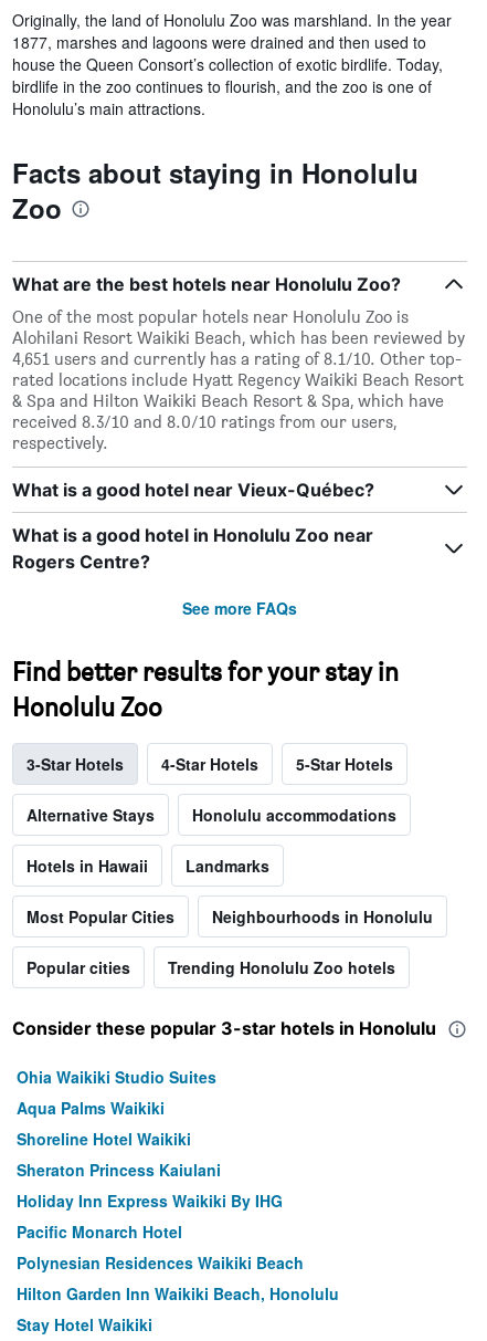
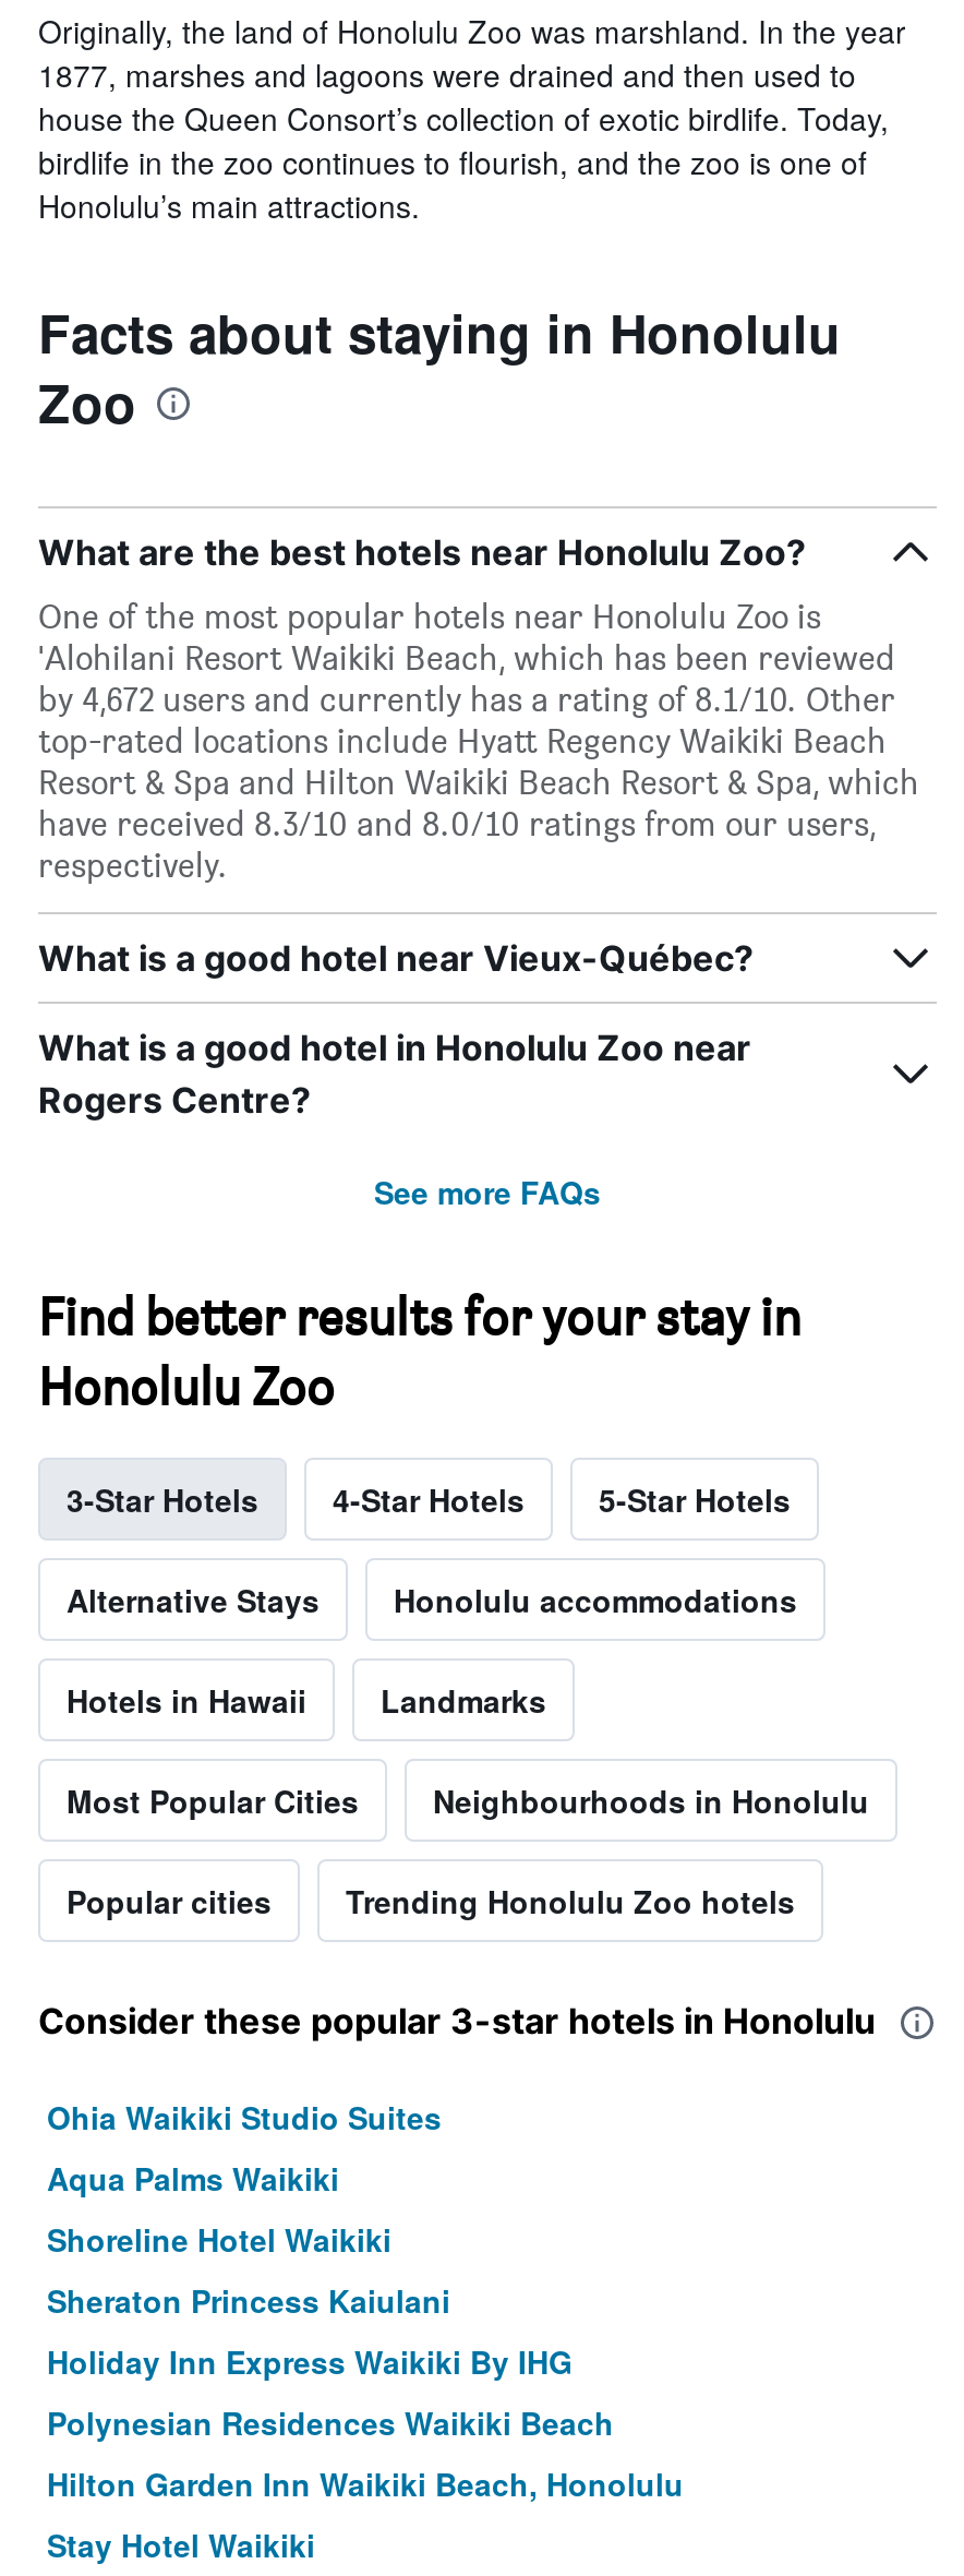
- Alohilani Resort Waikiki Beach, which has been reviewed by
- 4,651 users and currently has a rating of 8.1/10. Other top-
- rated locations include Hyatt Regency Waikiki Beach Resort
- & Spa and Hilton Waikiki Beach Resort & Spa, which have
- received 8.3/10 and 8.0/10 ratings from our users,
+ 'Alohilani Resort Waikiki Beach, which has been reviewed
+ by 4,672 users and currently has a rating of 8.1/10. Other
+ top-rated locations include Hyatt Regency Waikiki Beach
+ Resort & Spa and Hilton Waikiki Beach Resort & Spa, which
+ have received 8.3/10 and 8.0/10 ratings from our users,

- Pacific Monarch Hotel
